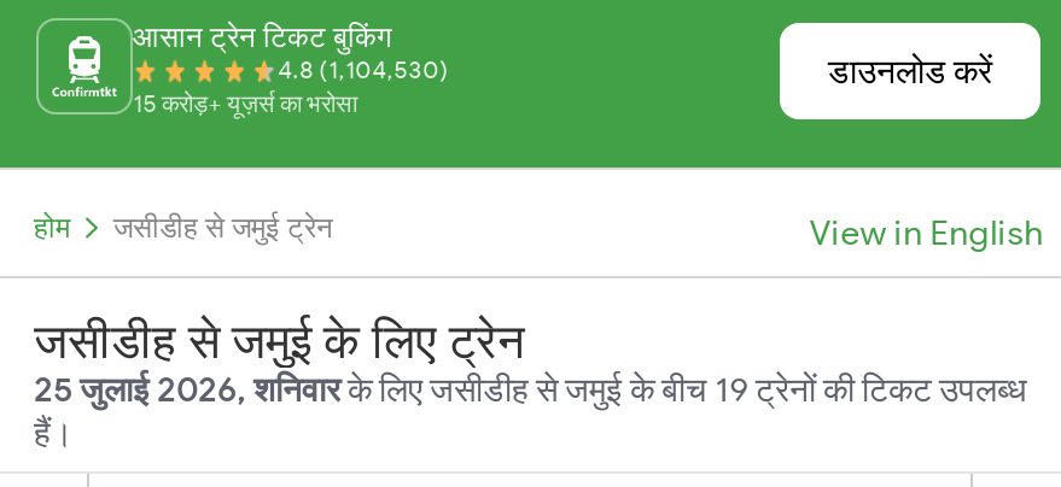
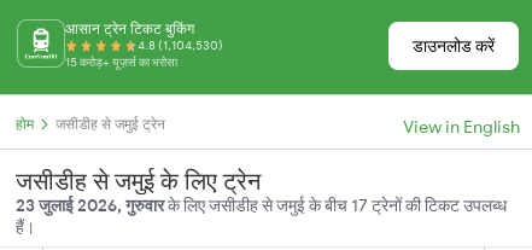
- 25 जुलाई 2026, शनिवारके लिए जसीडीह से जमुई के बीच 19 ट्रेनों की टिकट उपलब्ध
+ 23 जुलाई 2026, गुरुवारके लिए जसीडीह से जमुई के बीच 17 ट्रेनों की टिकट उपलब्ध
